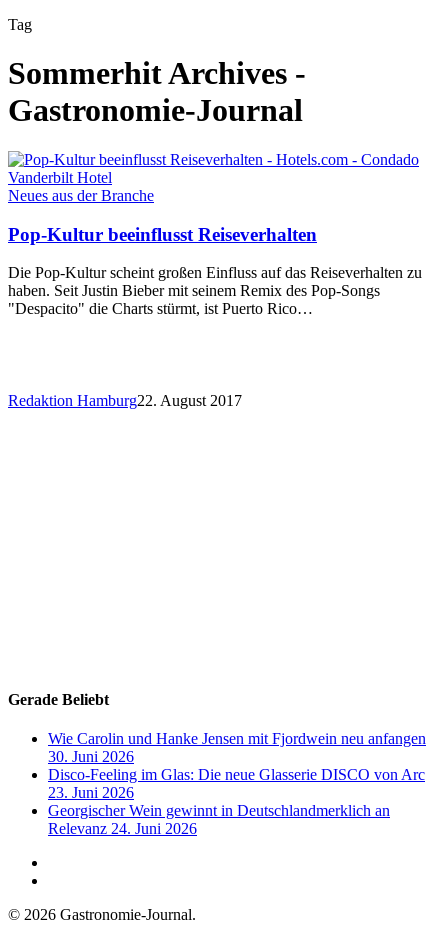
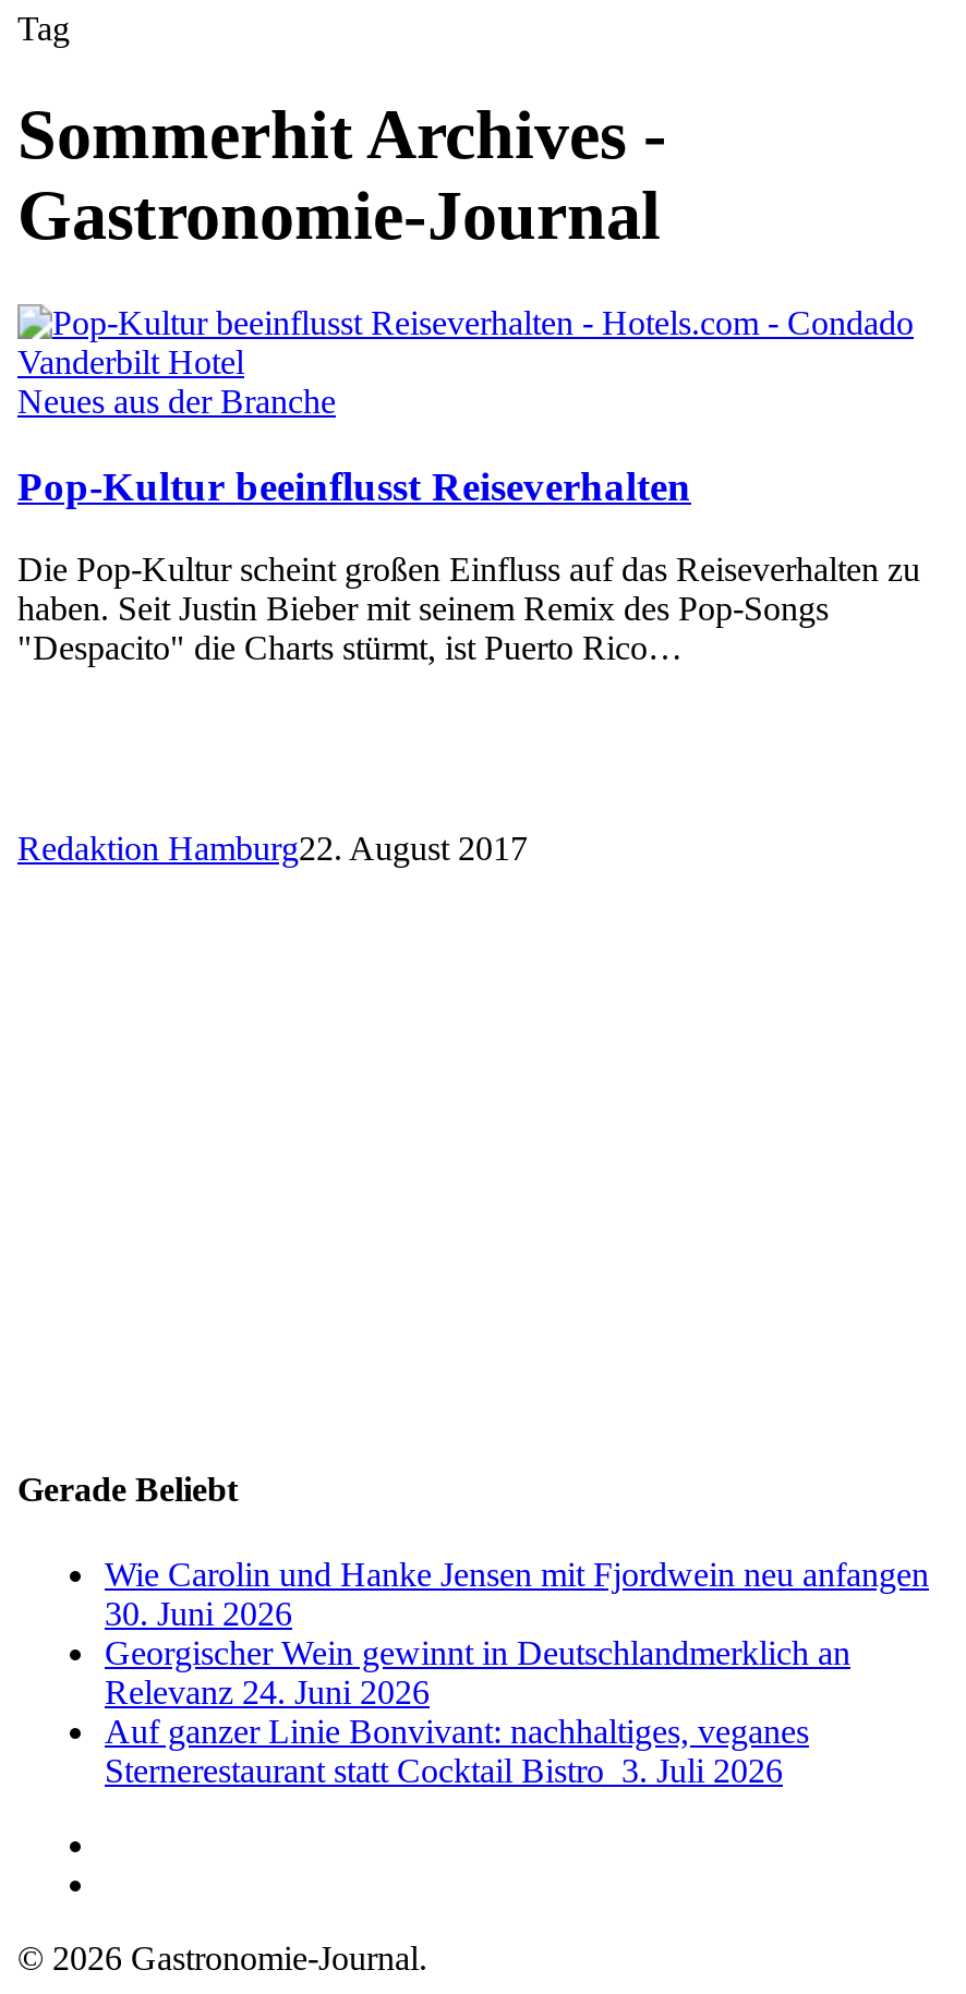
- Disco-Feeling im Glas: Die neue Glasserie DISCO von Arc
- 23. Juni 2026

moved up: Georgischer Wein gewinnt in Deutschlandmerklich an | Relevanz 24. Juni 2026

+ Auf ganzer Linie Bonvivant: nachhaltiges, veganes
+ Sternerestaurant statt Cocktail Bistro 3. Juli 2026
